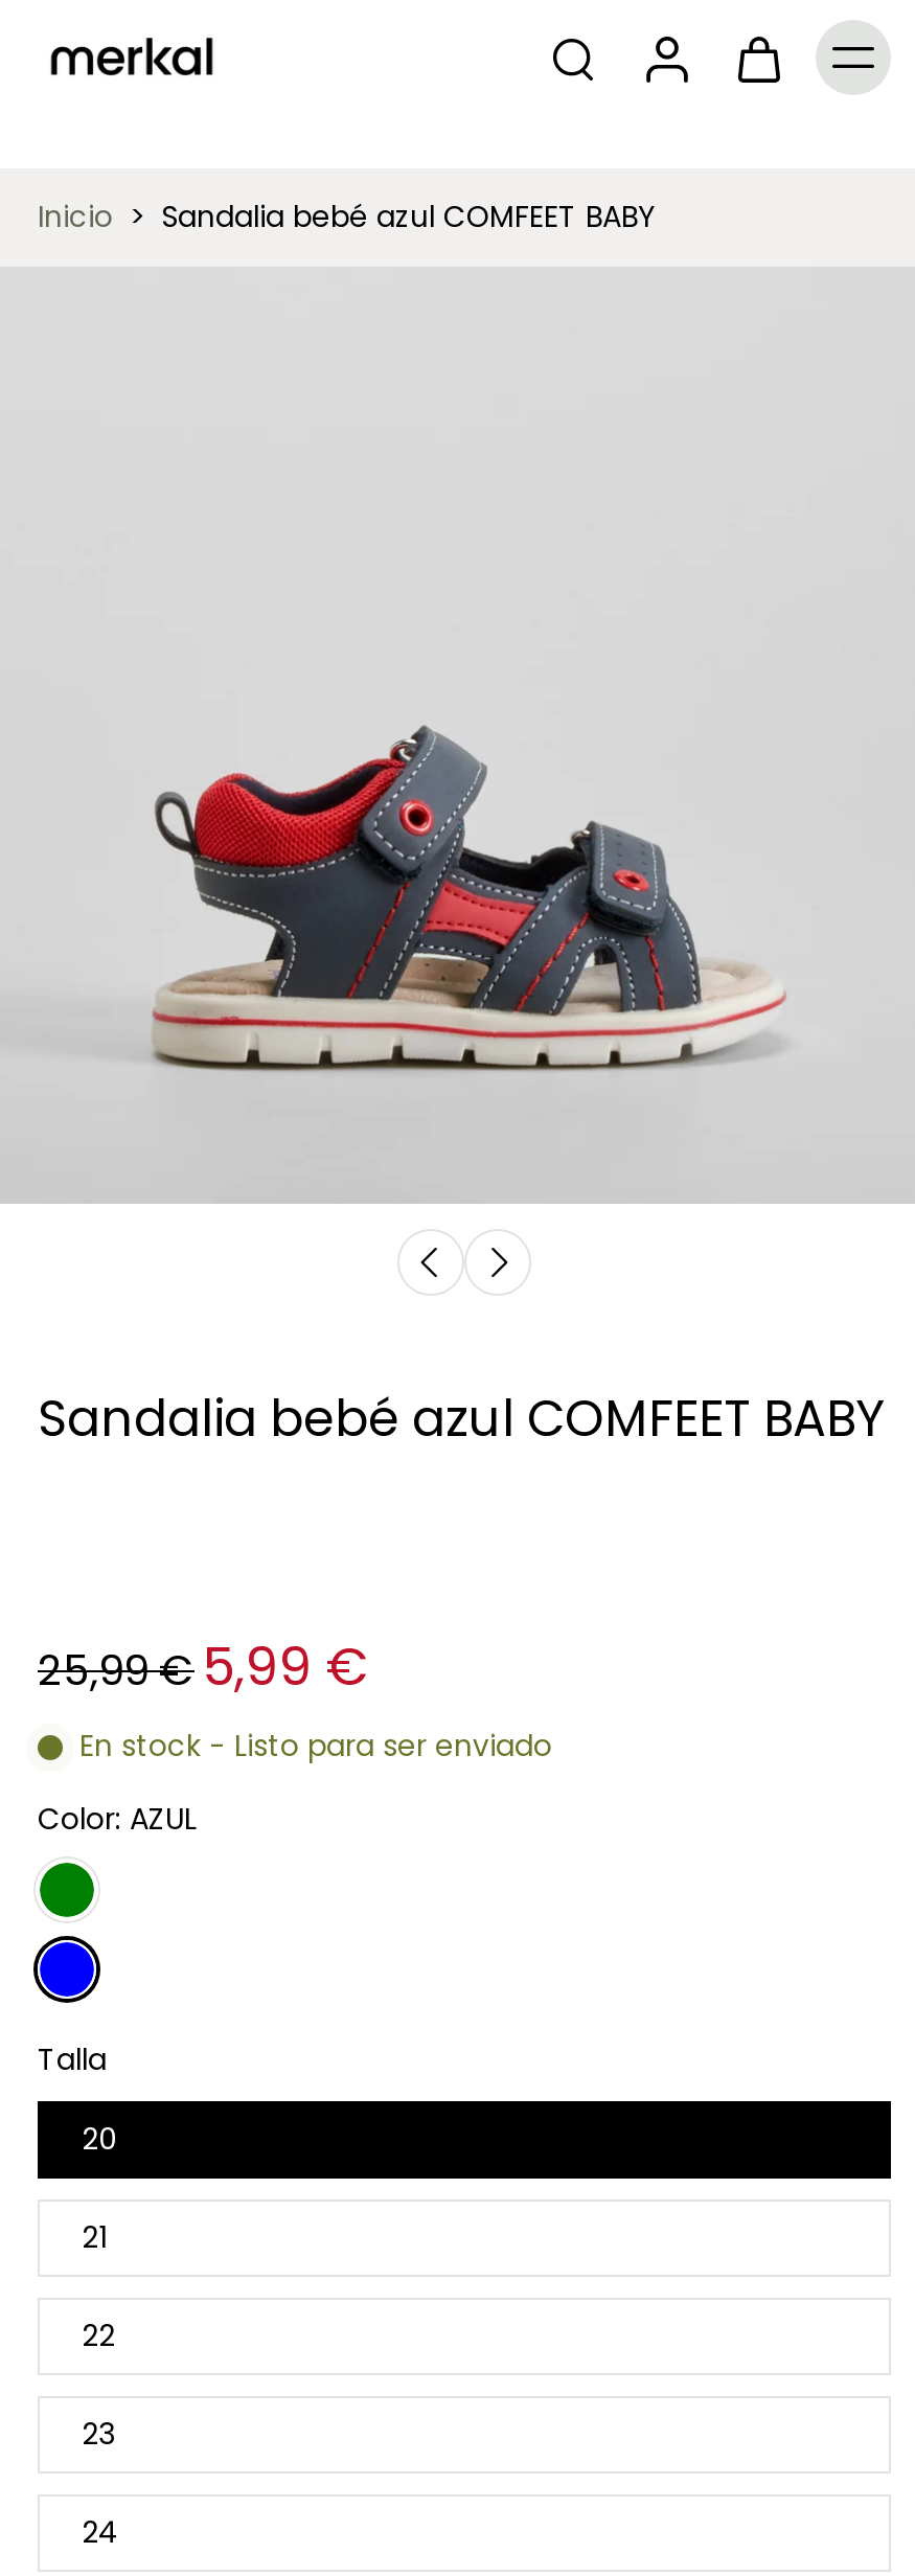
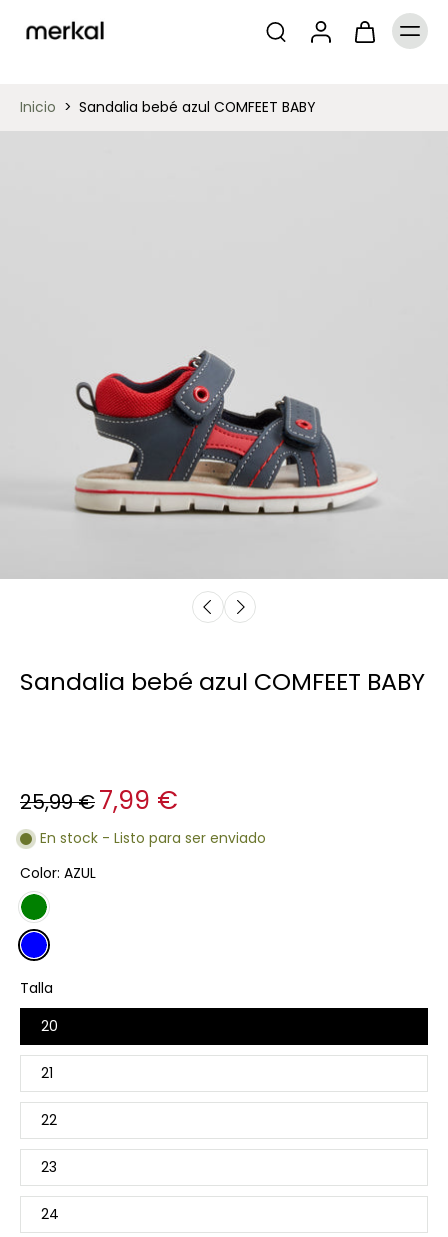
- 25,99 € 5,99 €
+ 25,99 € 7,99 €
